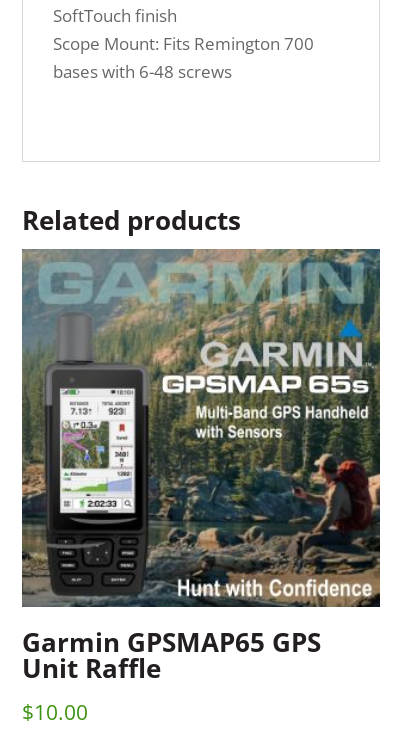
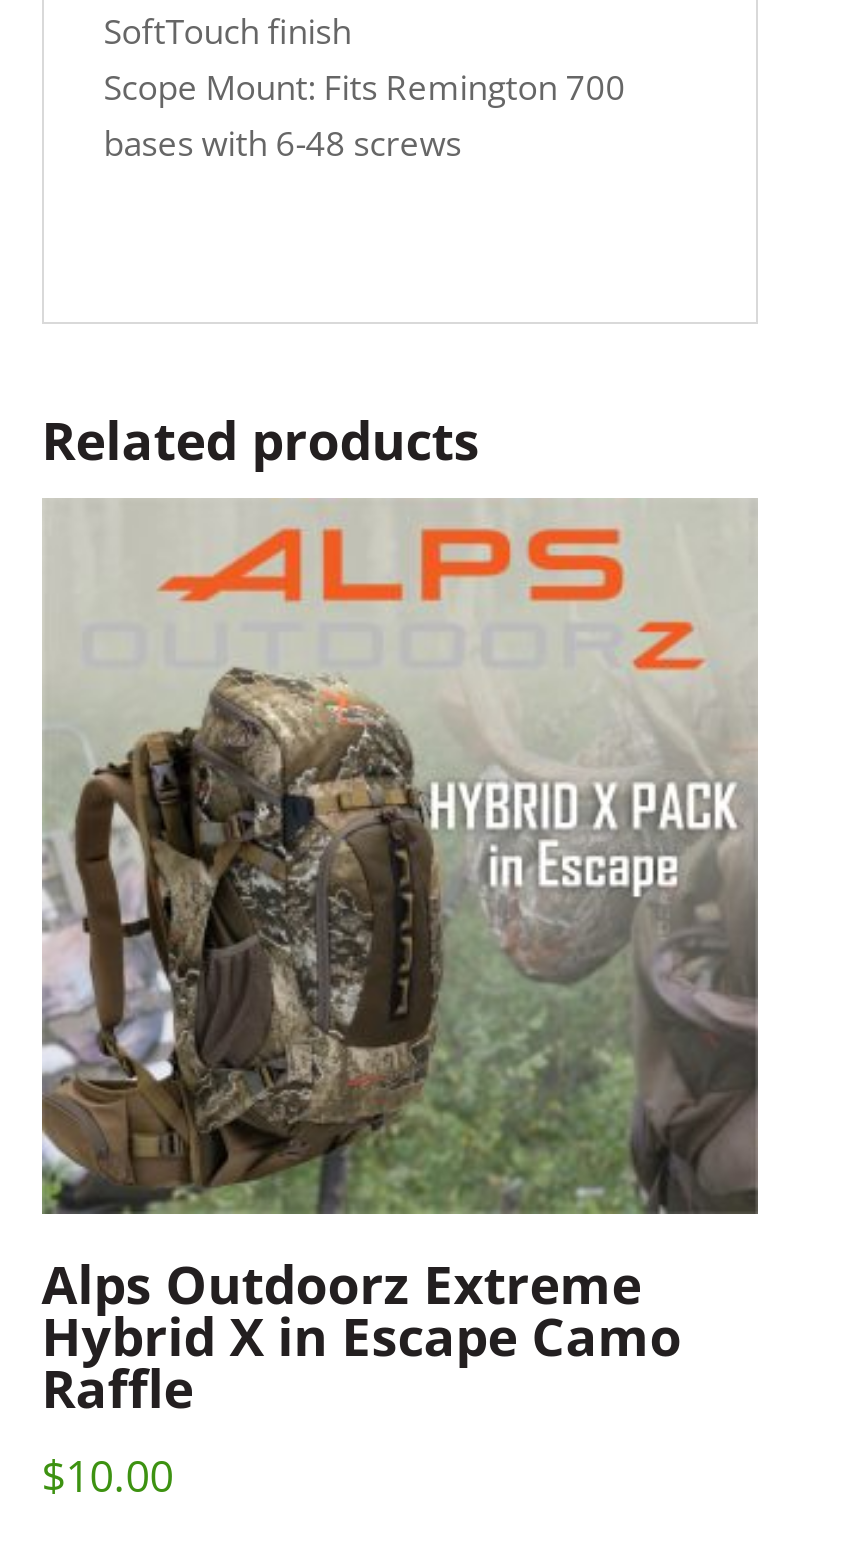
- [image]
- Garmin GPSMAP65 GPS
- Unit Raffle
+ [image]
+ Alps Outdoorz Extreme
+ Hybrid X in Escape Camo
+ Raffle
